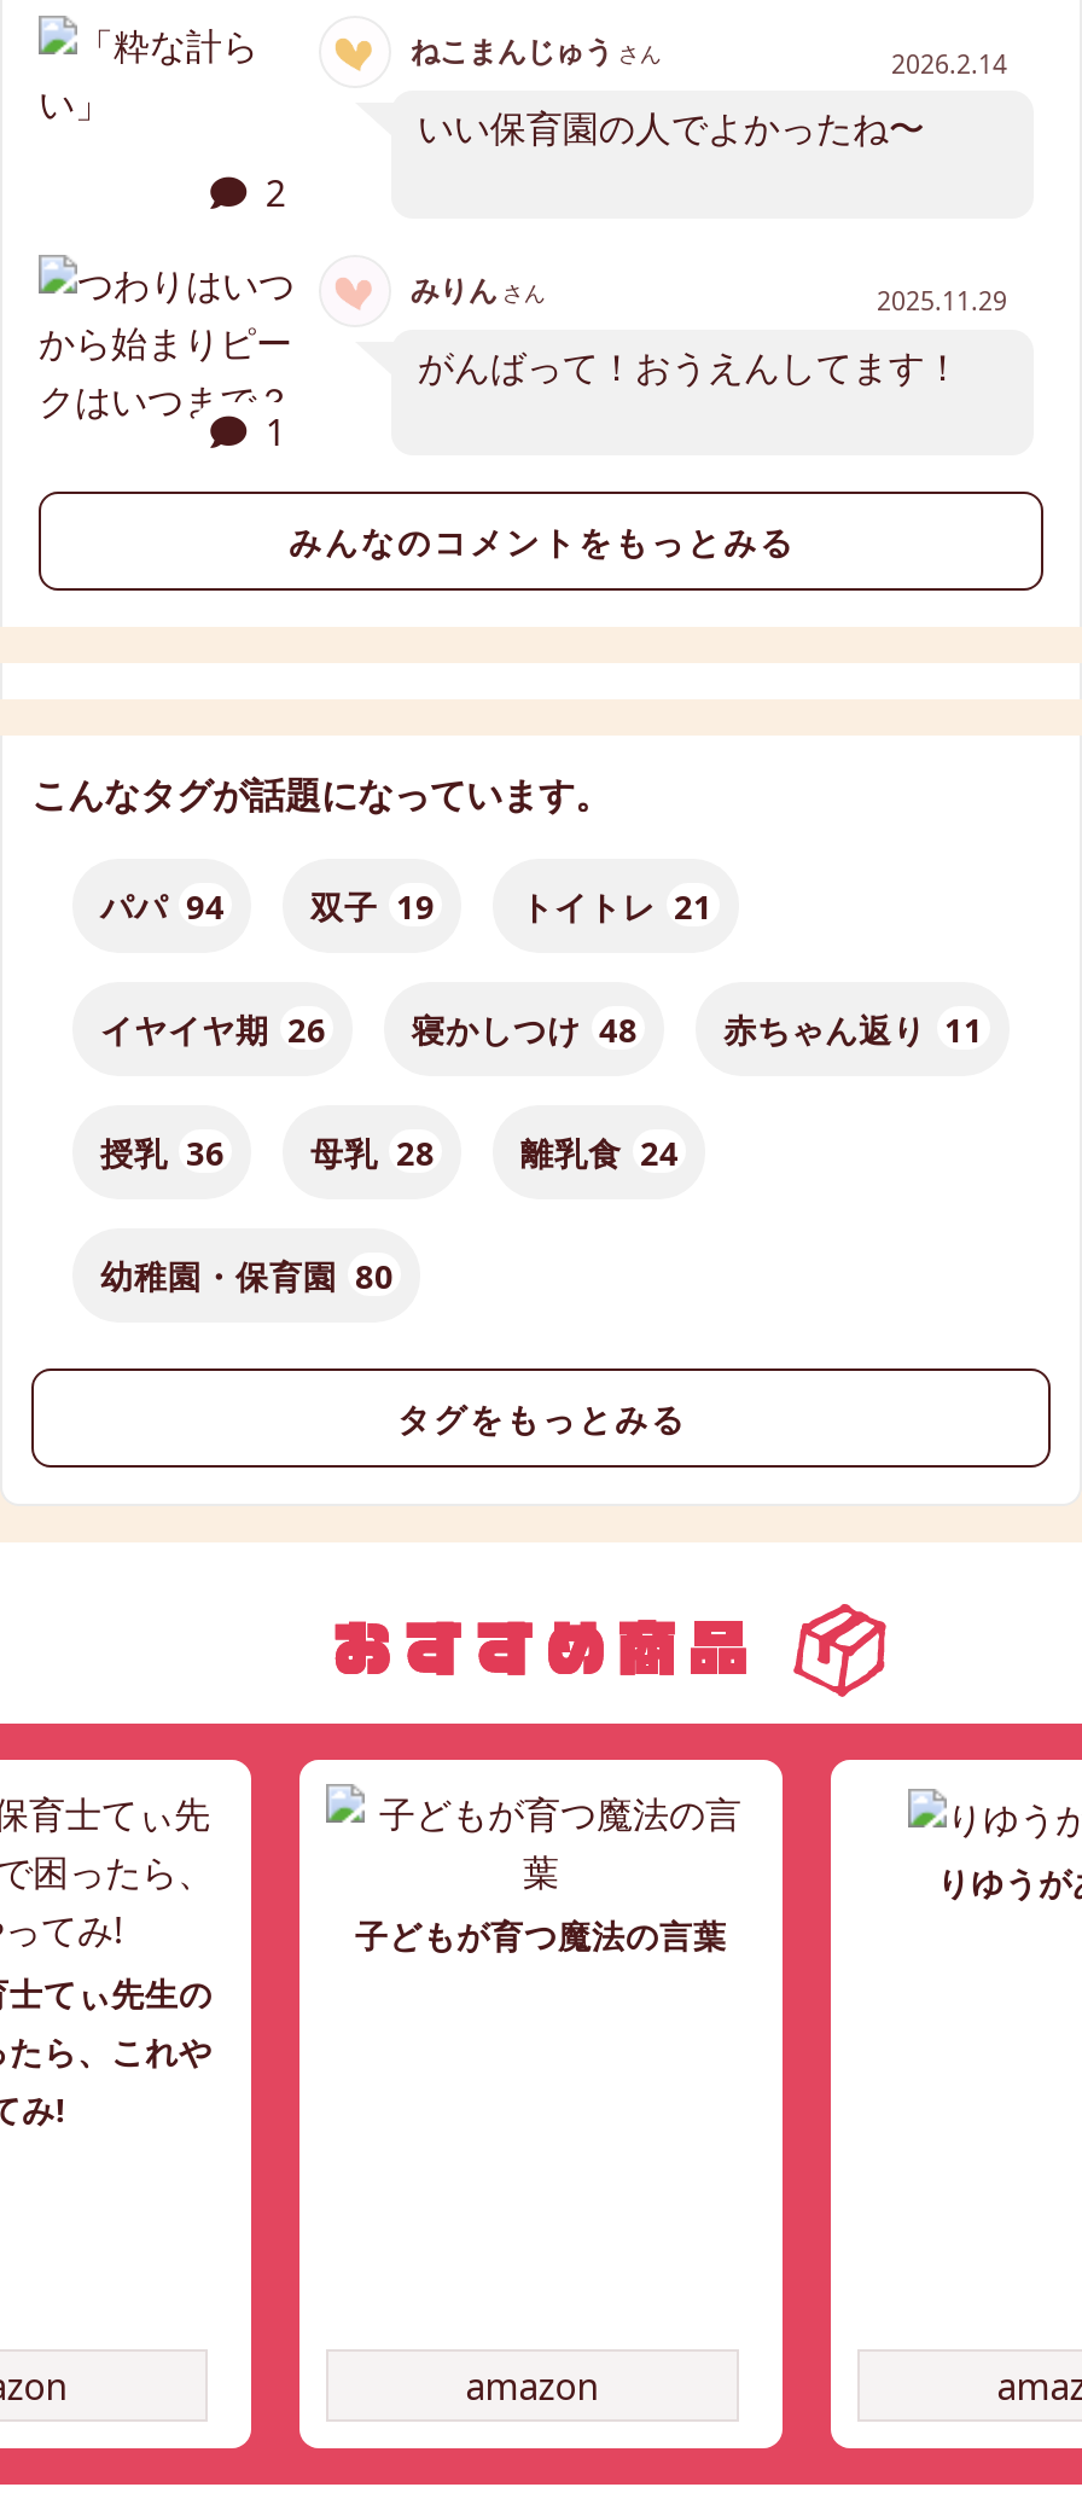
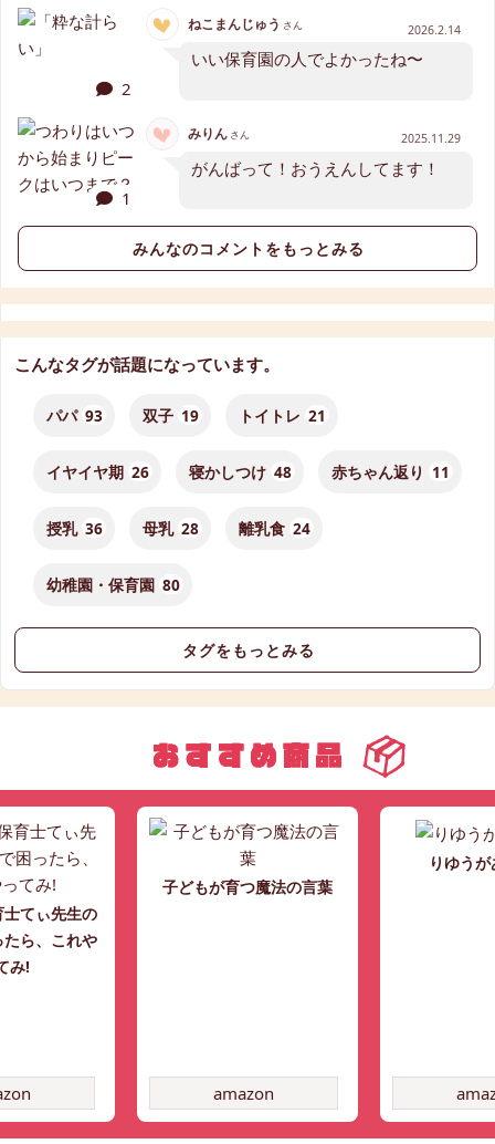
- パパ 94 双子 19 トイトレ 21
+ パパ 93 双子 19 トイトレ 21
